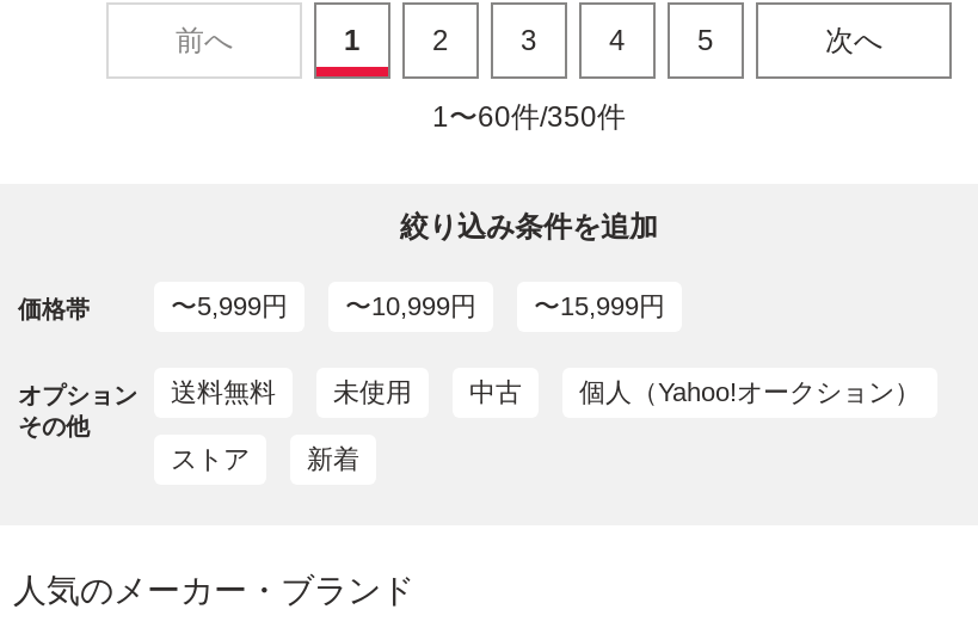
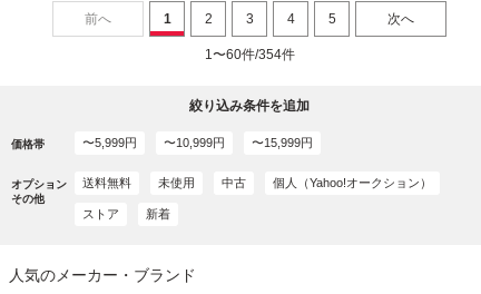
- 1〜60件/350件
+ 1〜60件/354件
